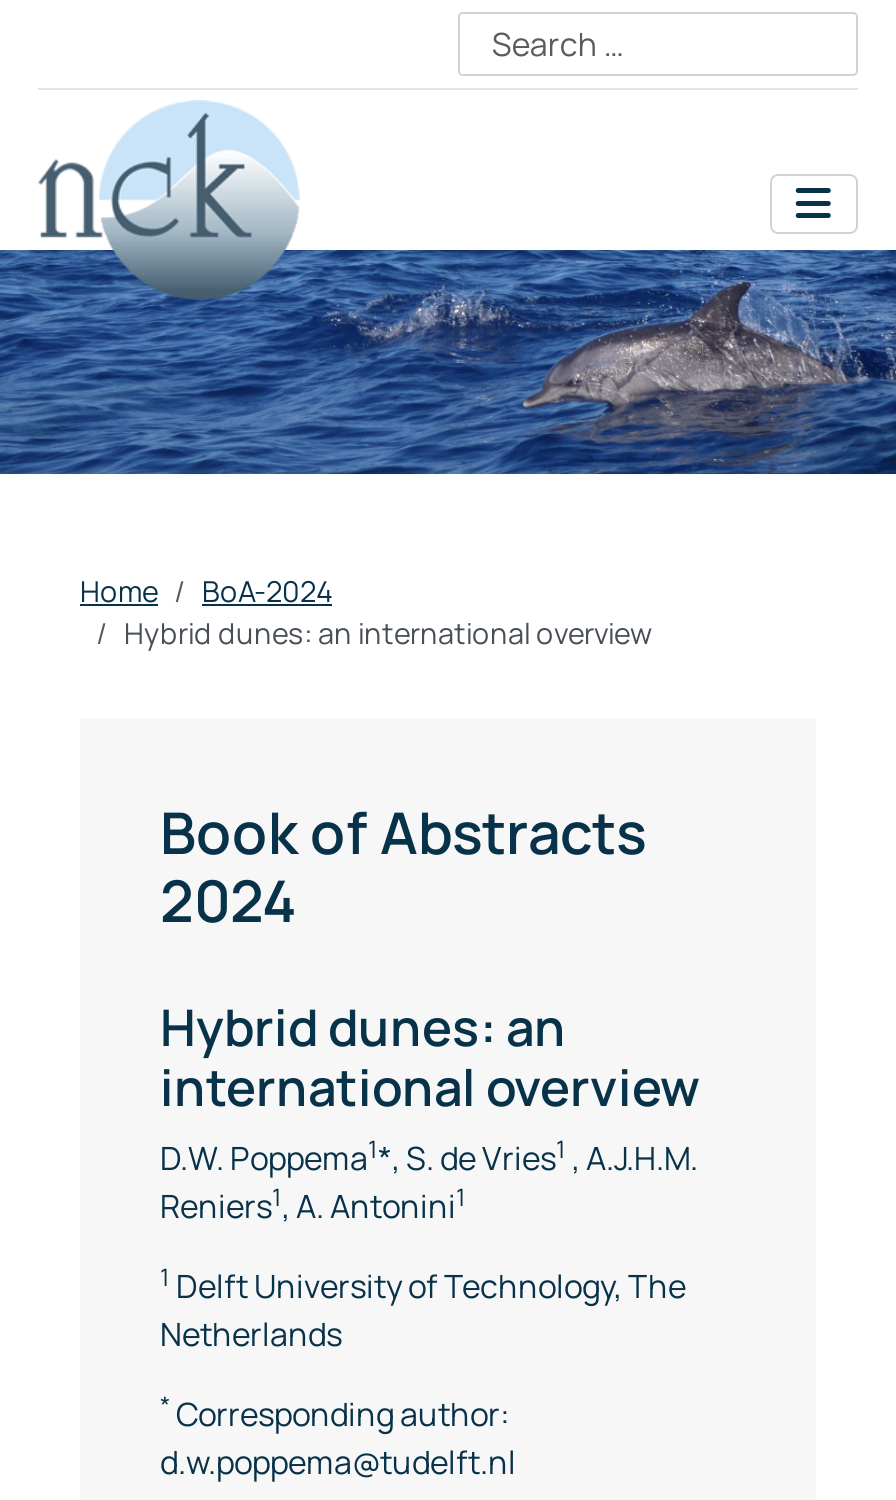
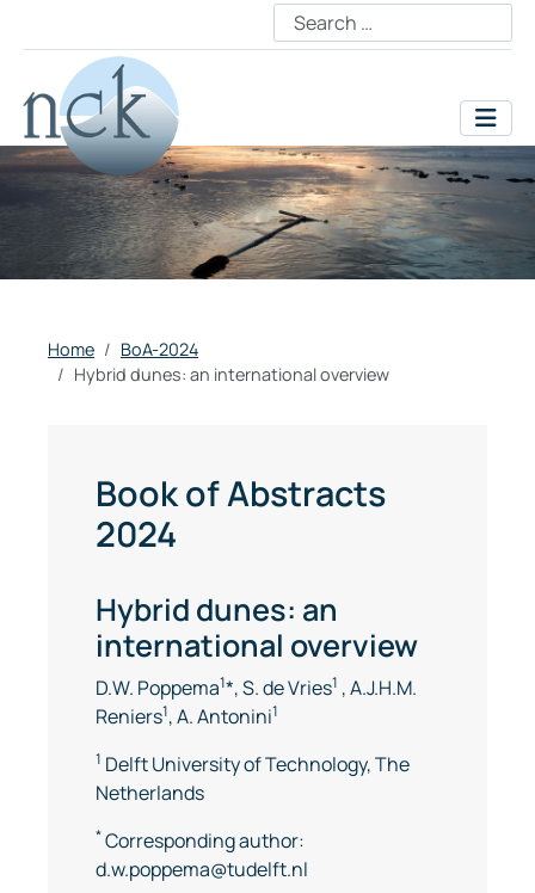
- [image]
+ [image]
